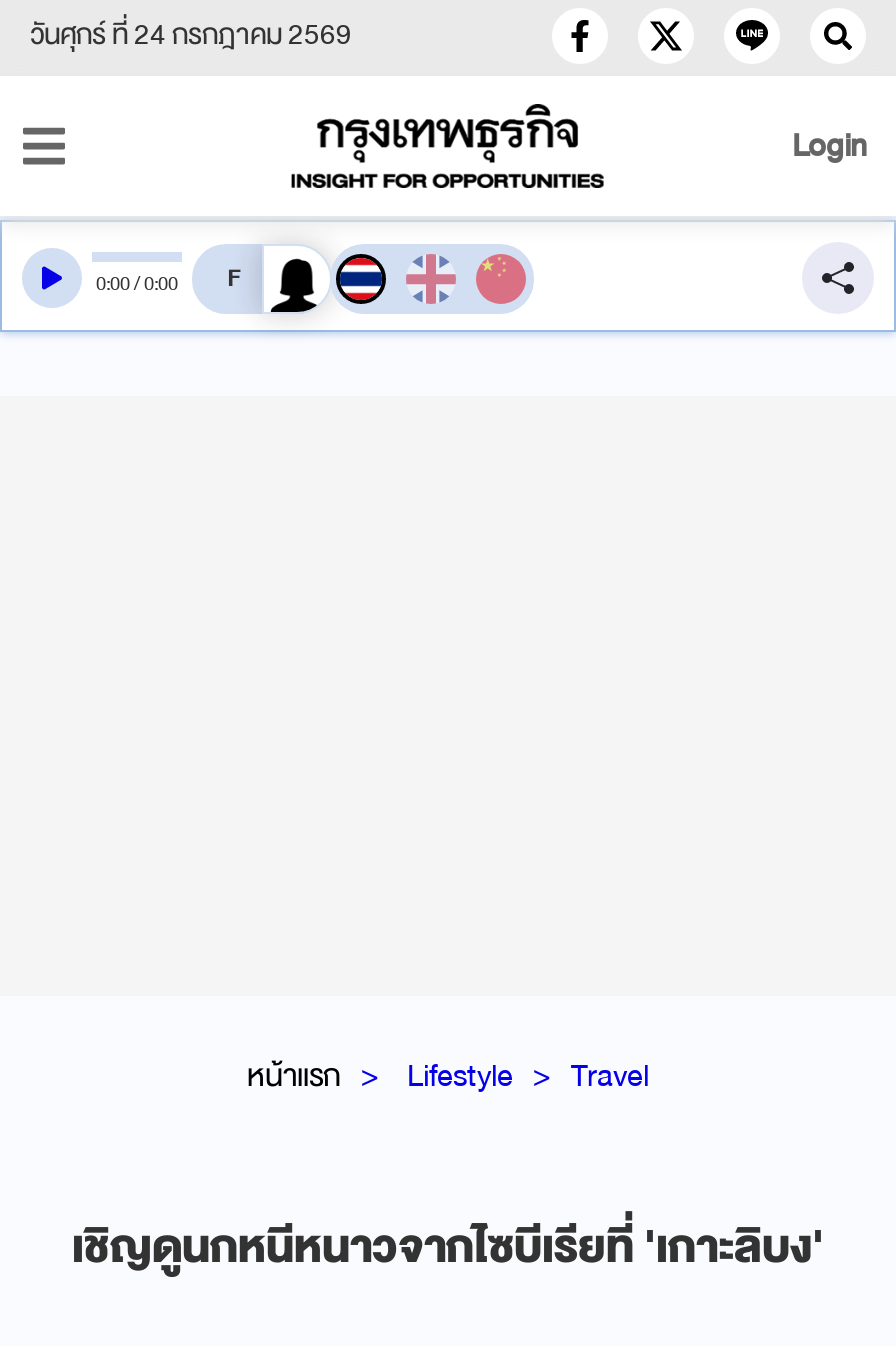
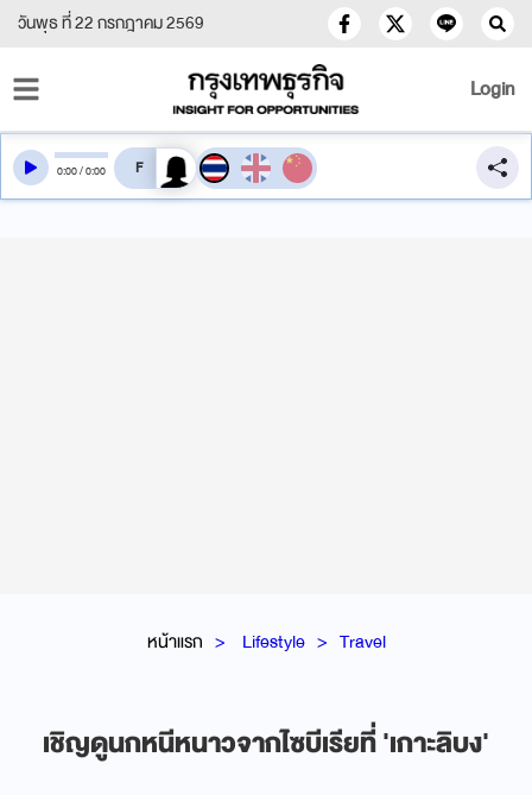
- วันศุกร์ ที่ 24 กรกฎาคม 2569
+ วันพุธ ที่ 22 กรกฎาคม 2569
